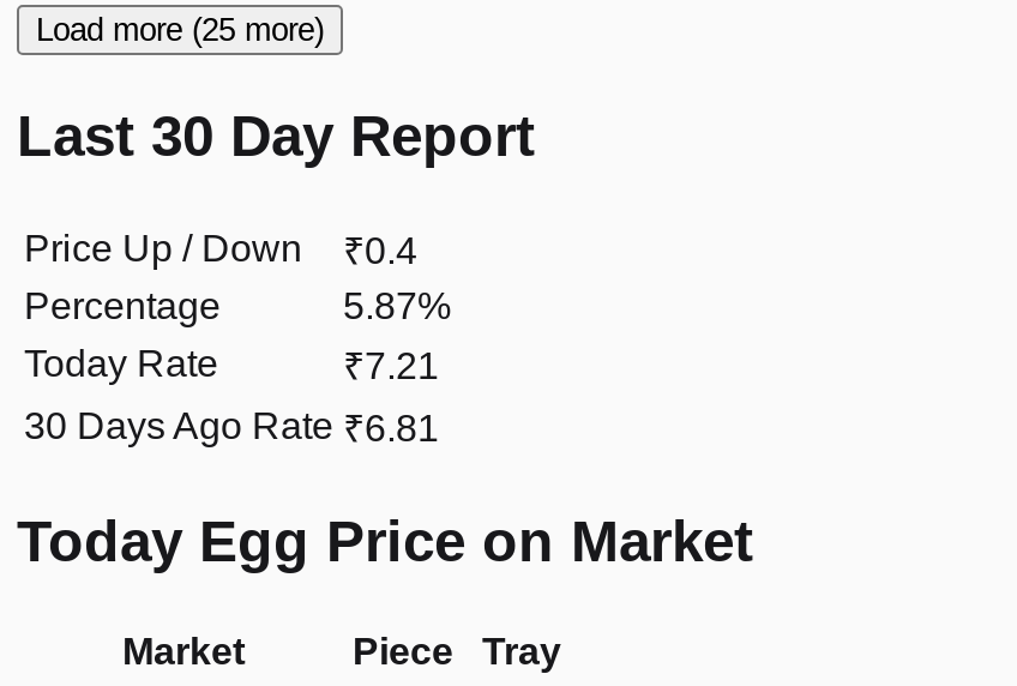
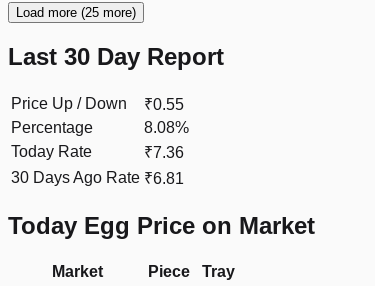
- Price Up / Down ₹0.4
+ Price Up / Down ₹0.55

- 5.87%
+ 8.08%

- ₹7.21
+ ₹7.36
